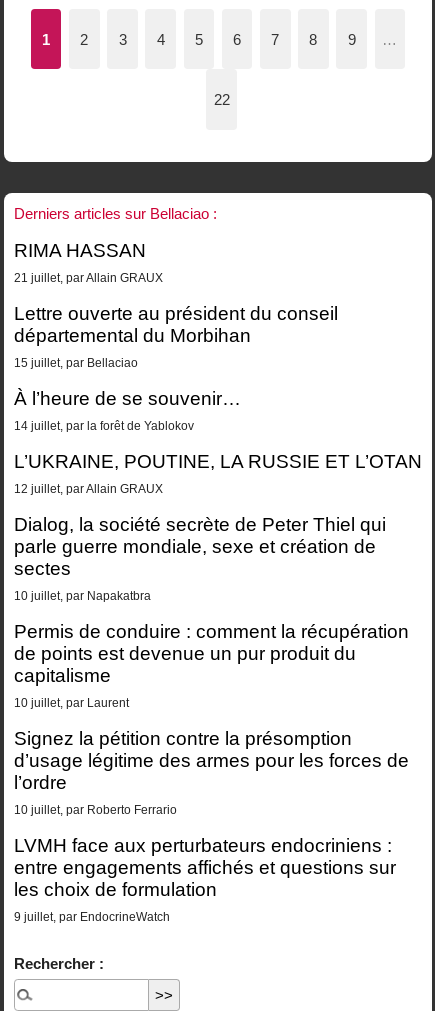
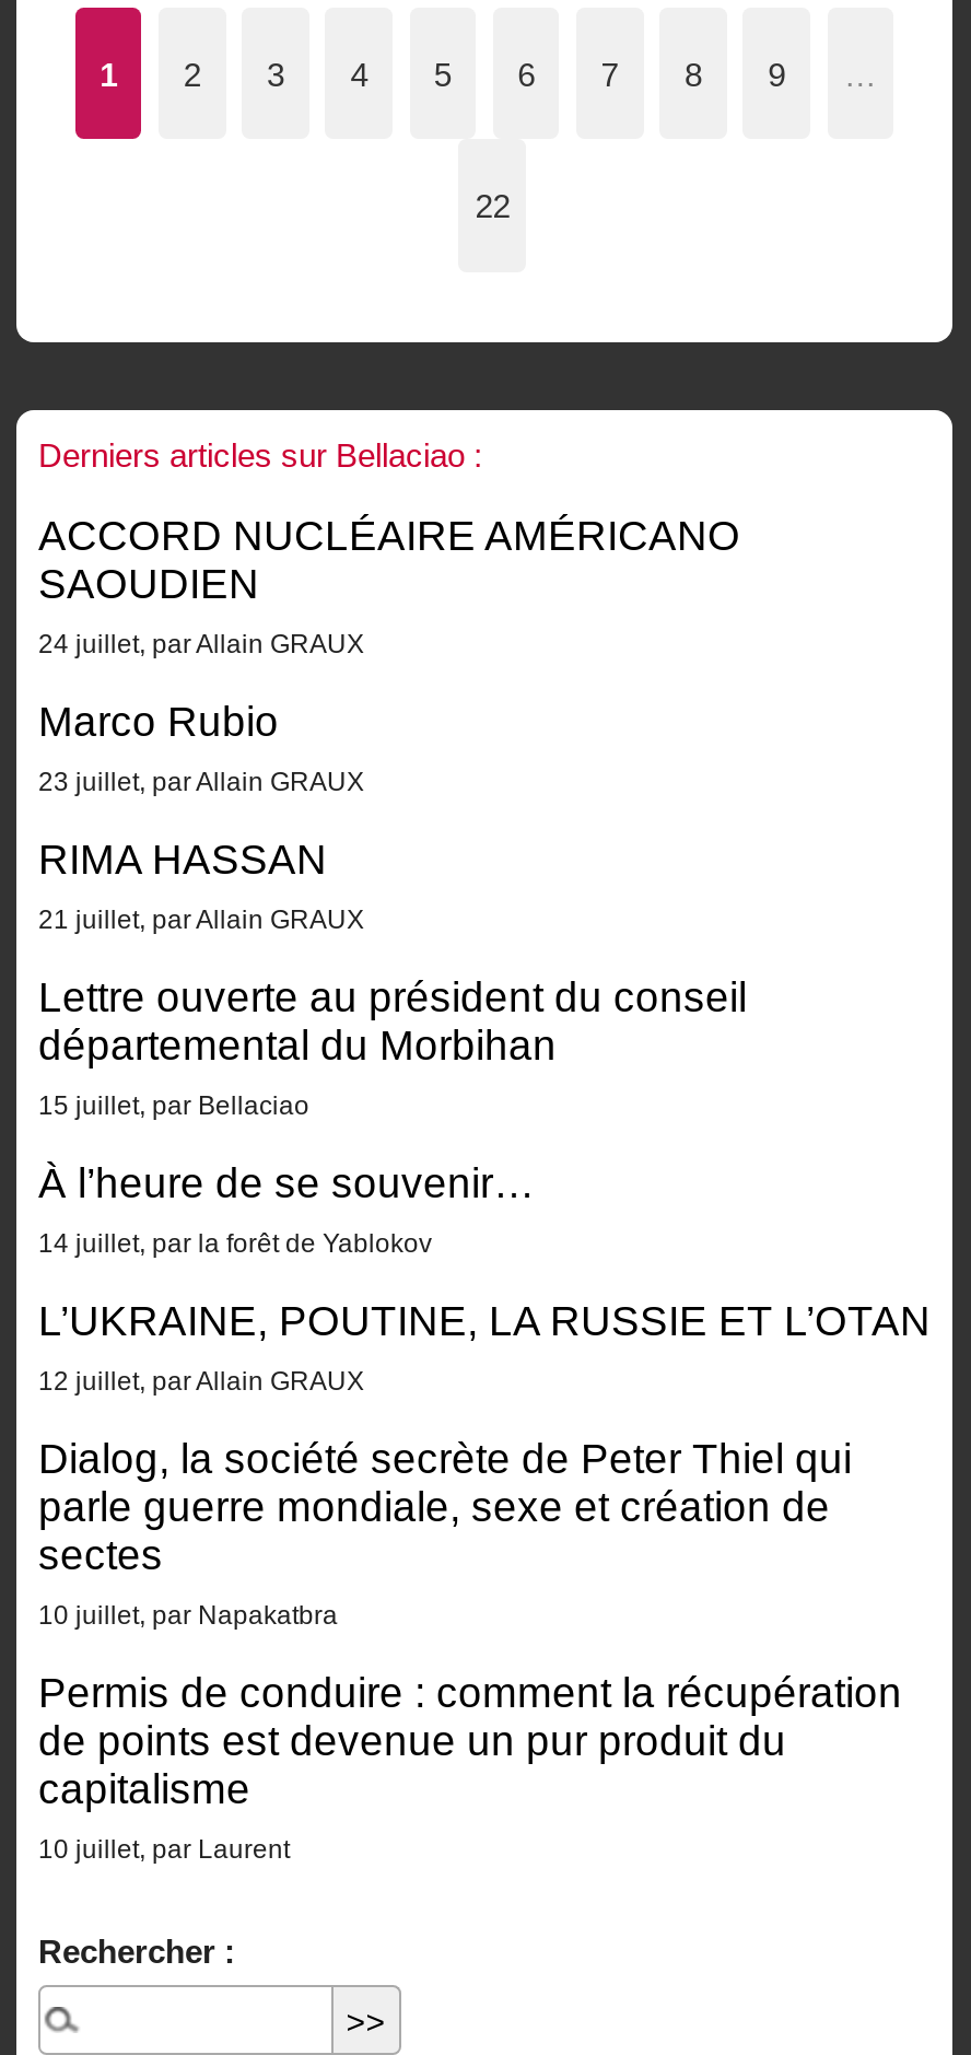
+ ACCORD NUCLÉAIRE AMÉRICANO
+ SAOUDIEN
+ 24 juillet, par Allain GRAUX
+ Marco Rubio
+ 23 juillet, par Allain GRAUX

moved down: RIMA HASSAN | 21 juillet, par Allain GRAUX | Lettre ouverte au président du conseil | ... | capitalisme | 10 juillet, par Laurent

- Signez la pétition contre la présomption
- d’usage légitime des armes pour les forces de
- l’ordre
- 10 juillet, par Roberto Ferrario
- LVMH face aux perturbateurs endocriniens :
- entre engagements affichés et questions sur
- les choix de formulation
- 9 juillet, par EndocrineWatch
